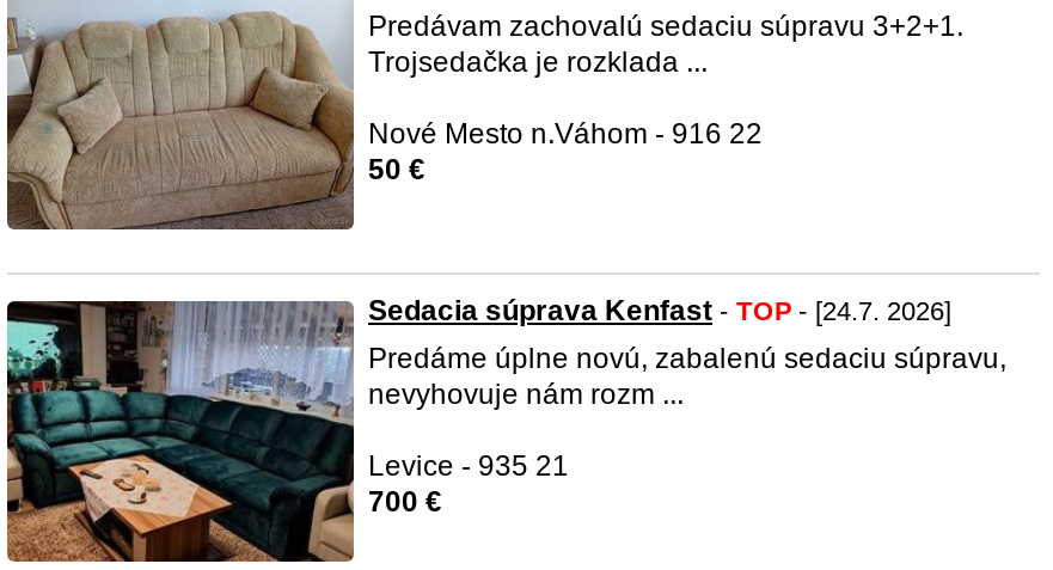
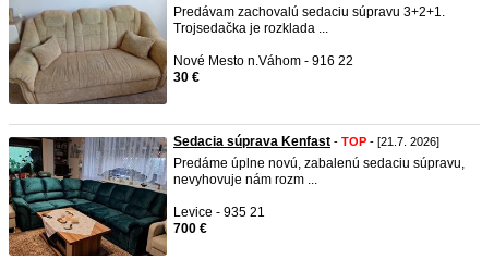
- 50 €
+ 30 €

- Sedacia súprava Kenfast - TOP - [24.7. 2026]
+ Sedacia súprava Kenfast - TOP - [21.7. 2026]
